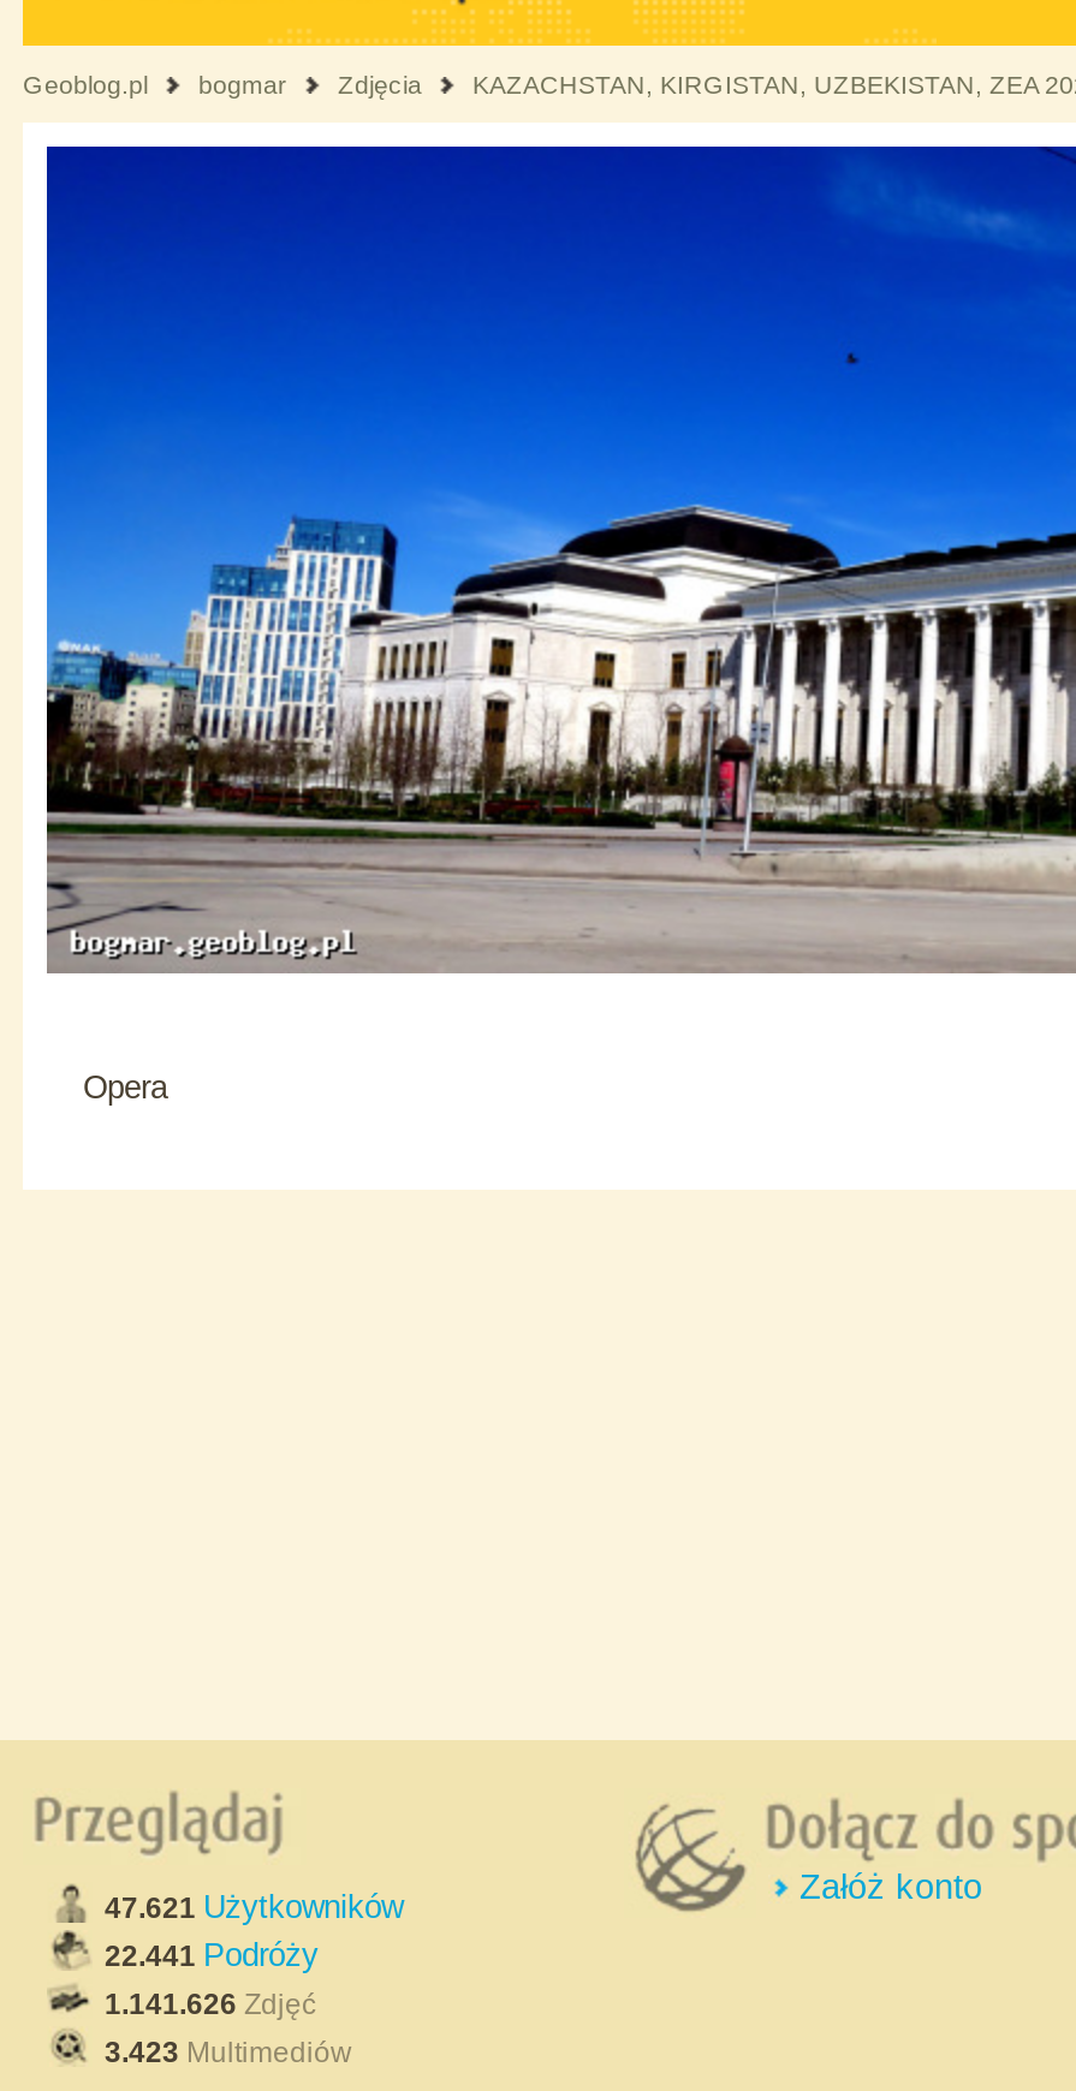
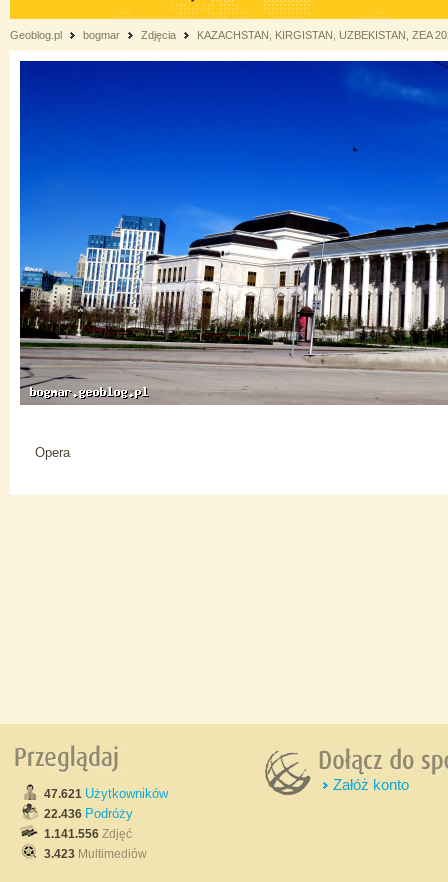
- 22.441 Podróży
+ 22.436 Podróży

- 1.141.626 Zdjęć
+ 1.141.556 Zdjęć
